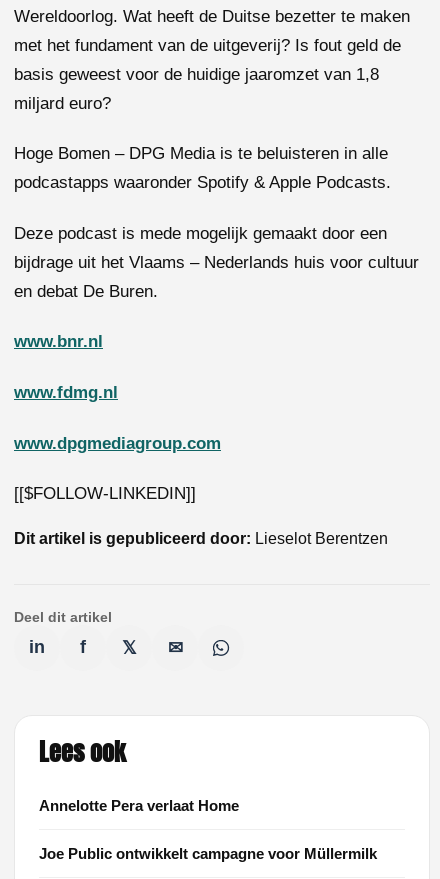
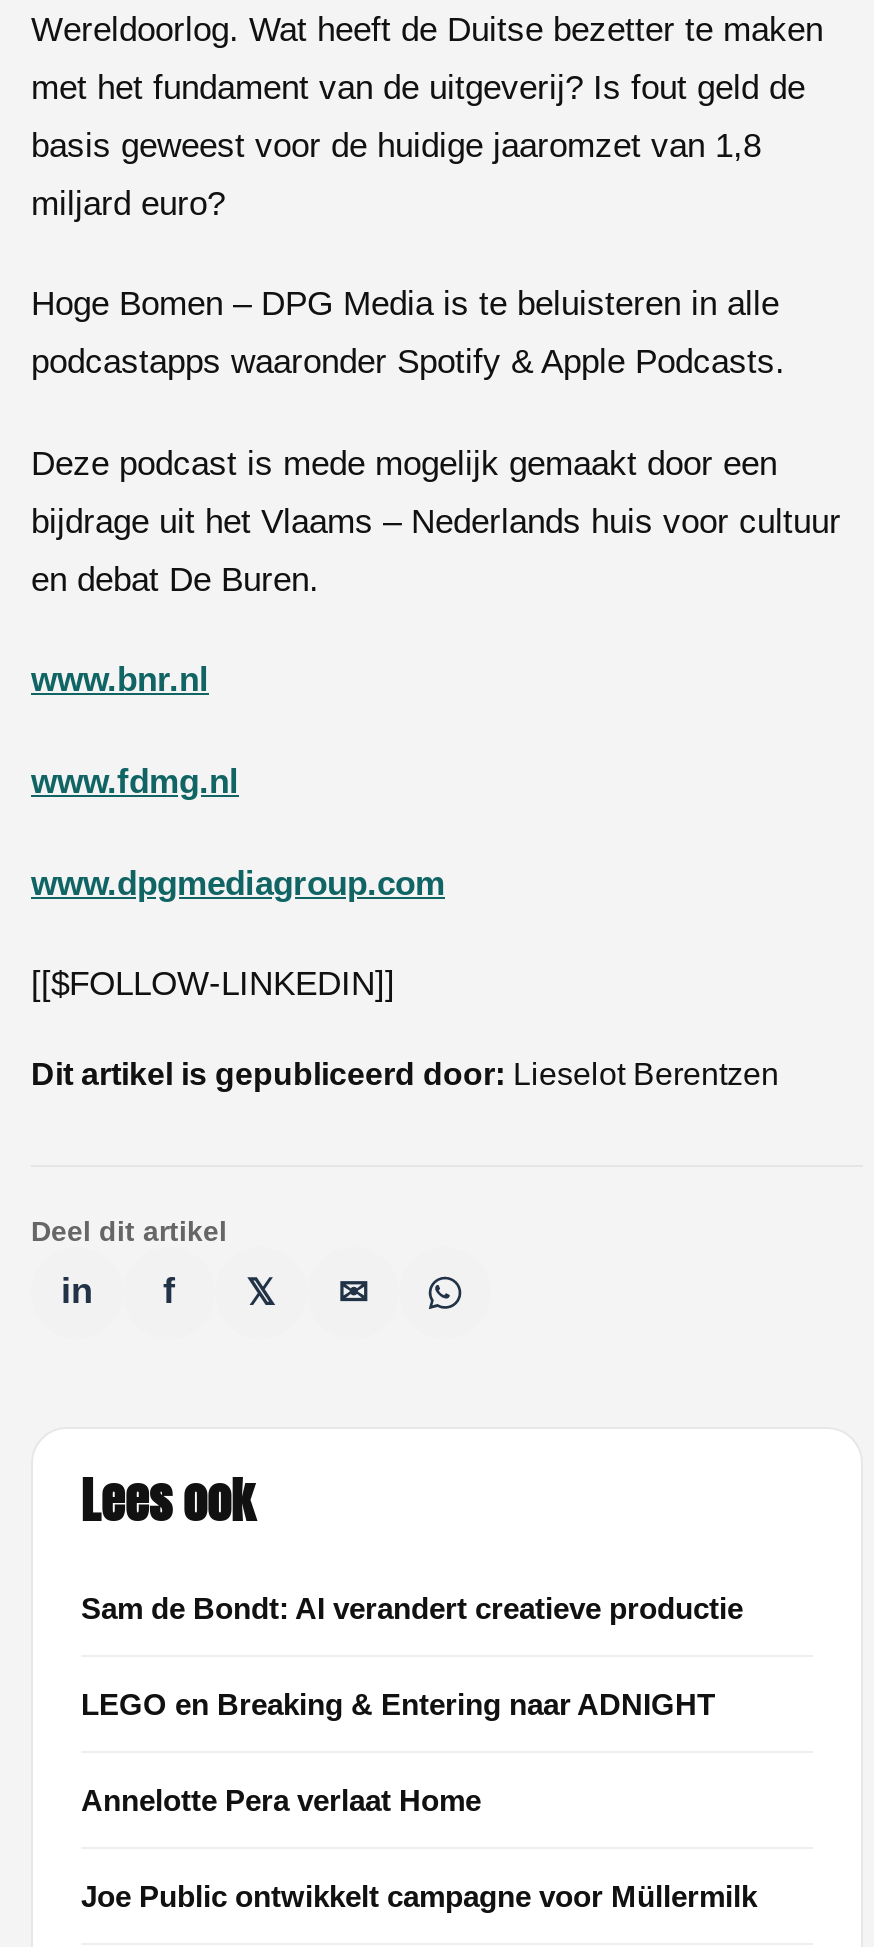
+ Sam de Bondt: AI verandert creatieve productie
+ LEGO en Breaking & Entering naar ADNIGHT
